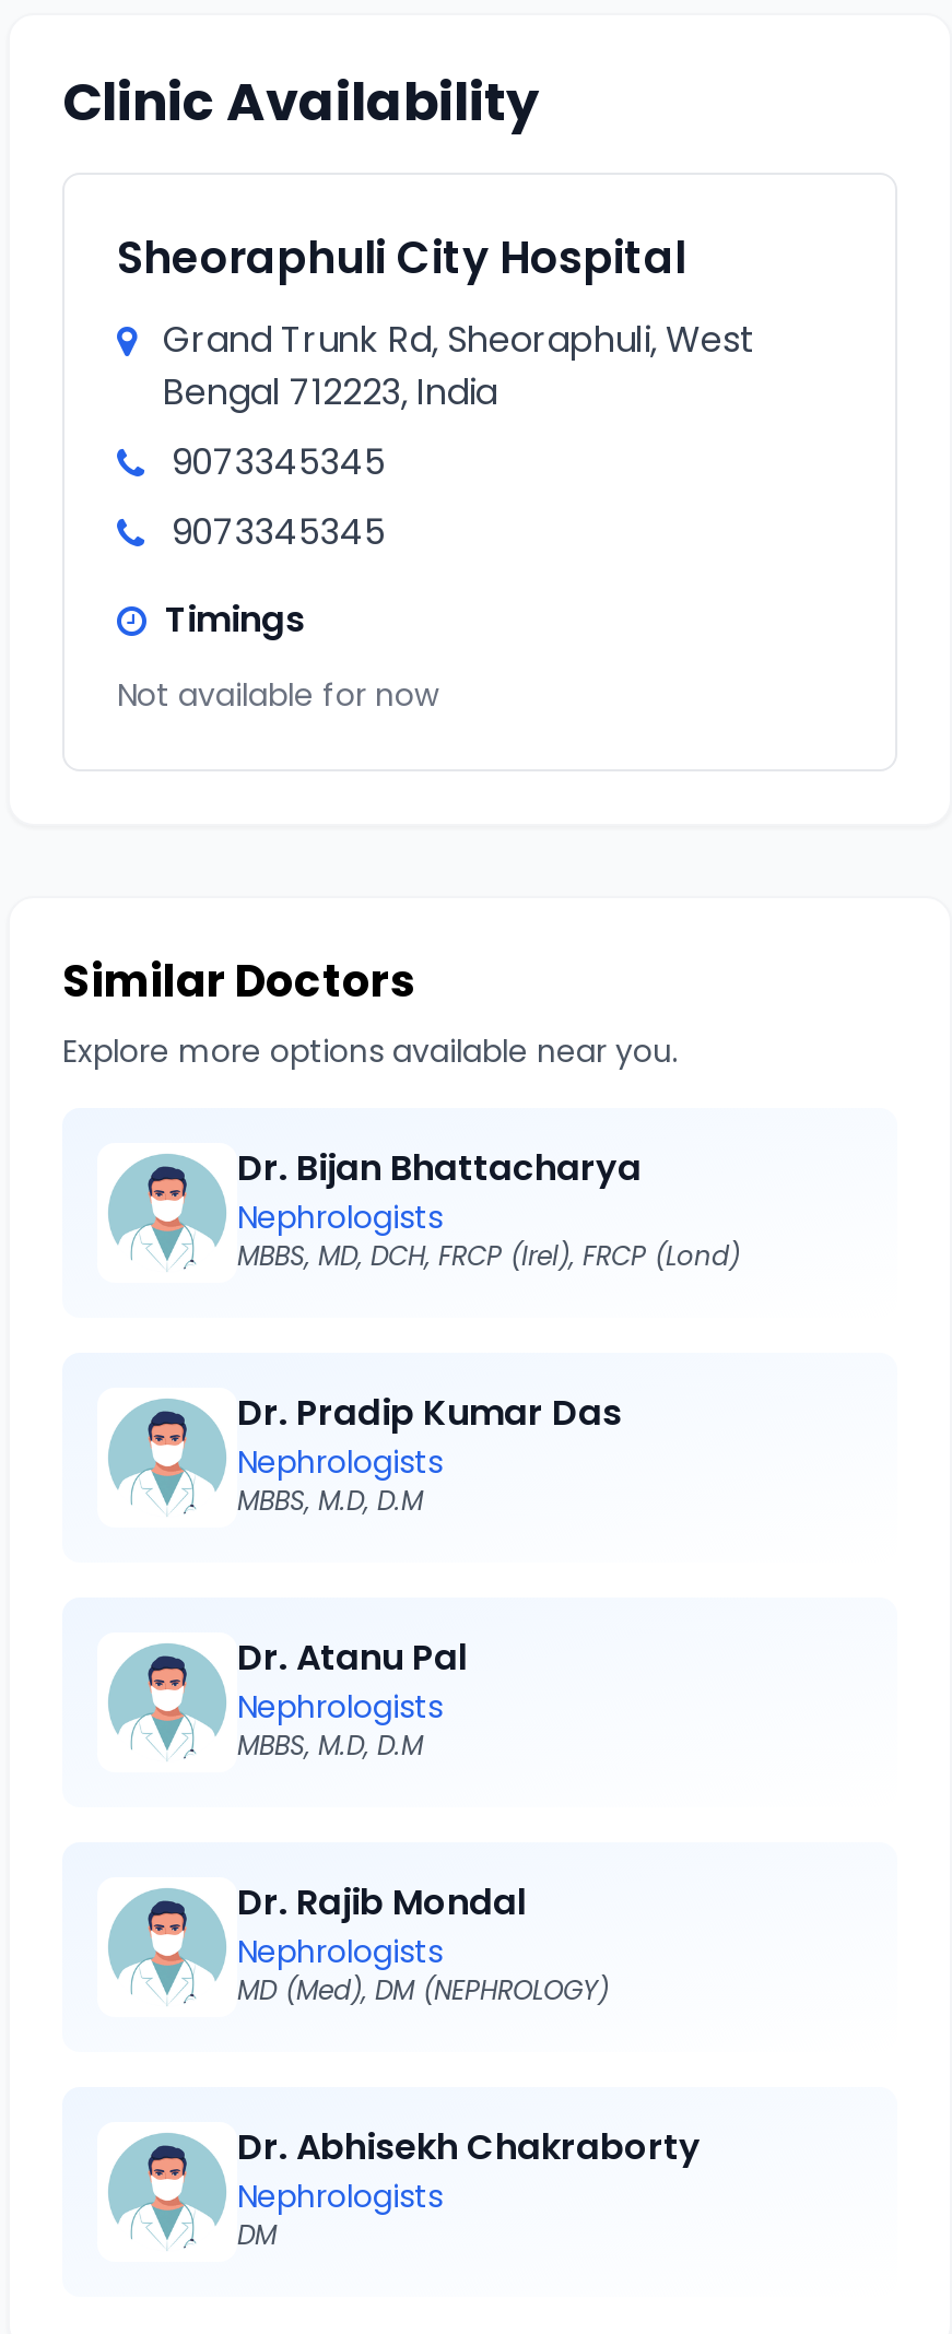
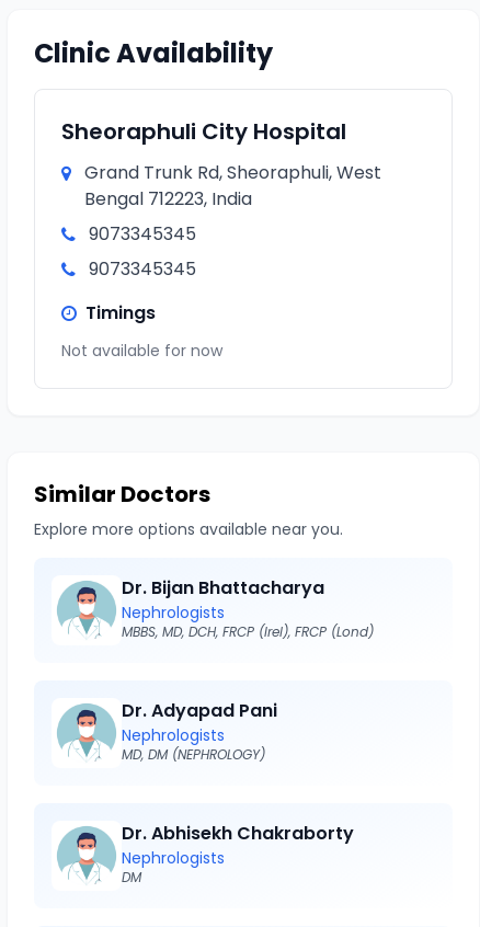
- Dr. Pradip Kumar Das
+ Dr. Adyapad Pani

- MBBS, M.D, D.M
- Dr. Atanu Pal
- Nephrologists
- MBBS, M.D, D.M
- Dr. Rajib Mondal
- Nephrologists
- MD (Med), DM (NEPHROLOGY)
+ MD, DM (NEPHROLOGY)
